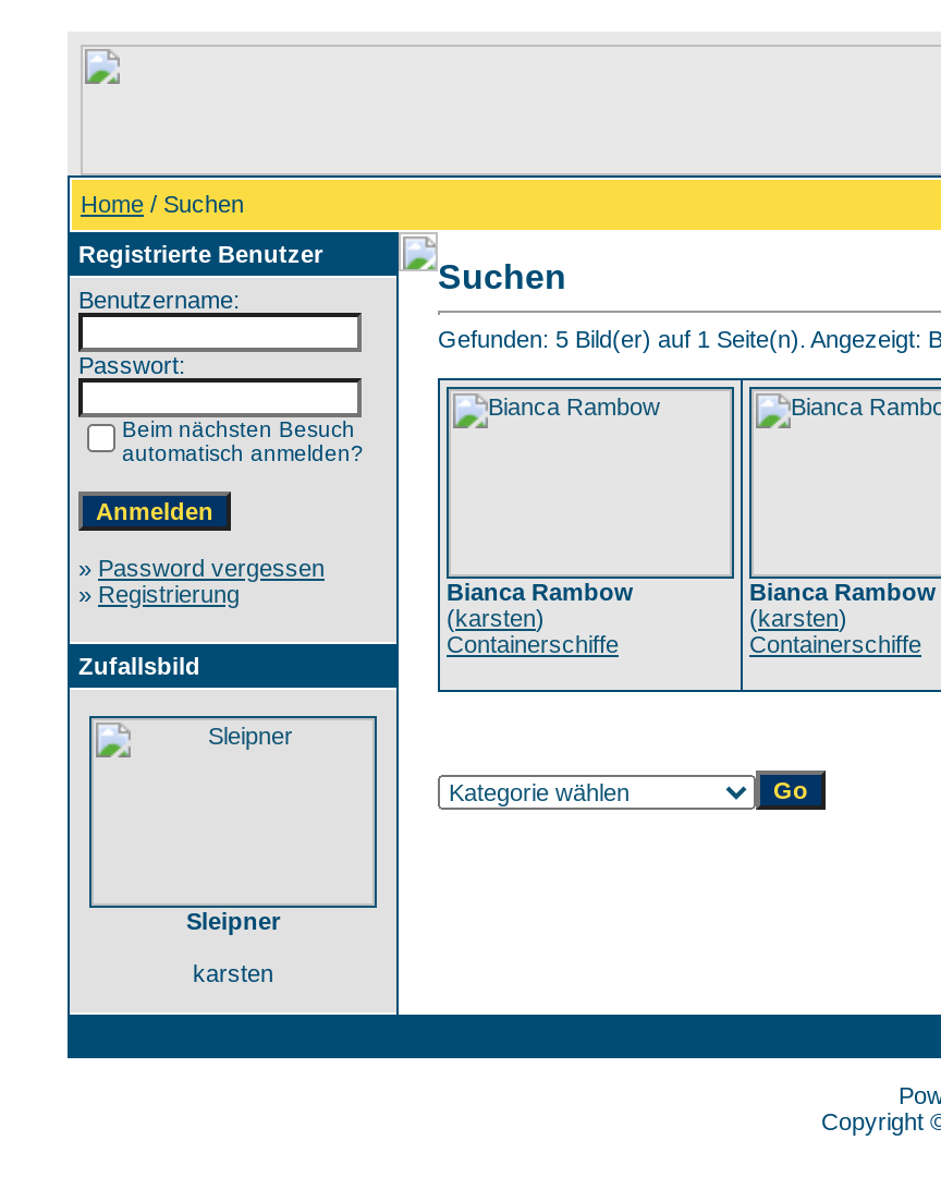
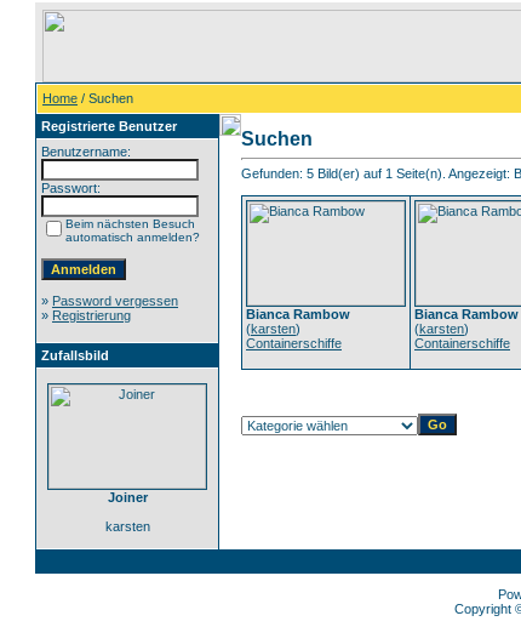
- Sleipner
+ Joiner
